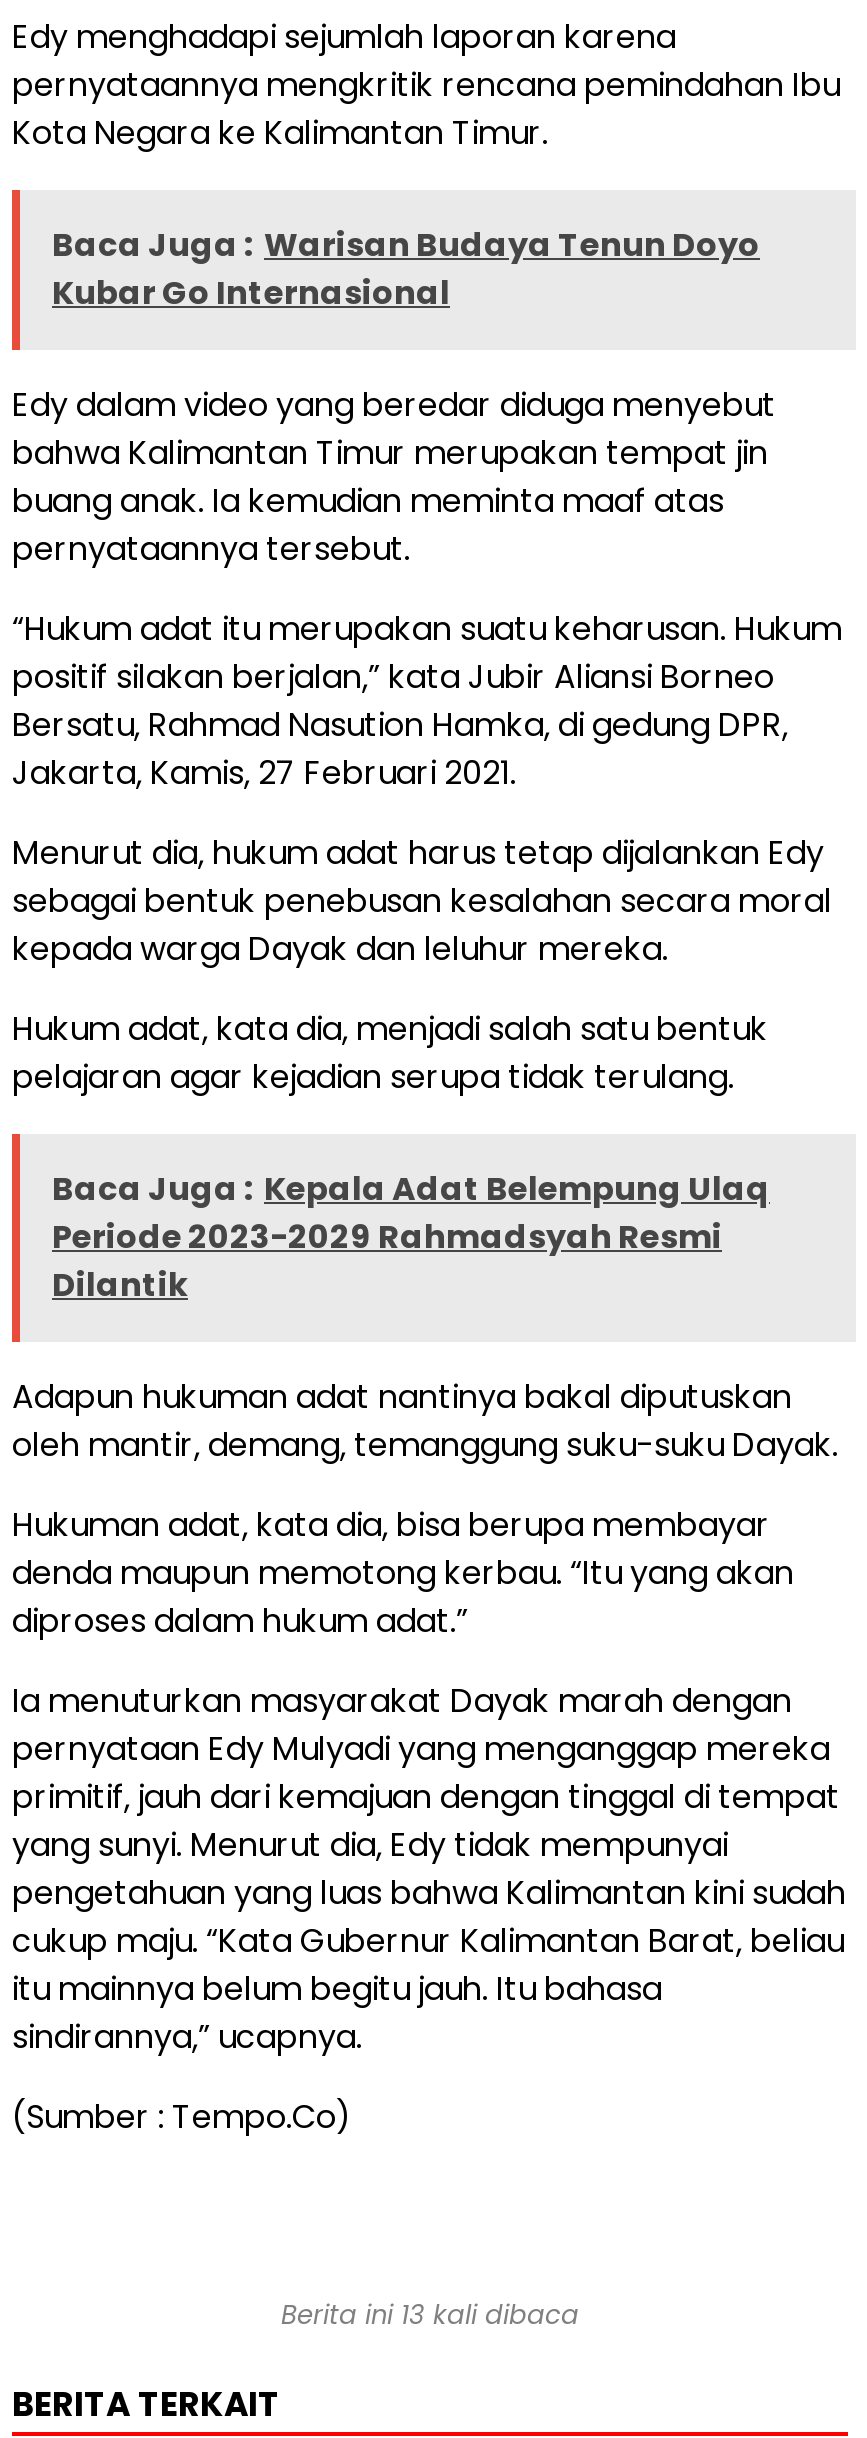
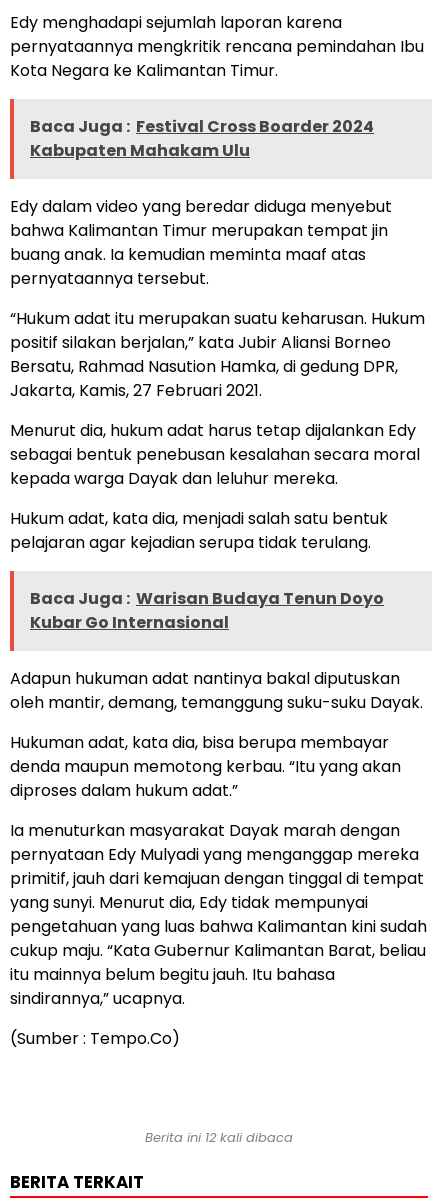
+ Baca Juga : Festival Cross Boarder 2024
+ Kabupaten Mahakam Ulu

moved down: Baca Juga : Warisan Budaya Tenun Doyo | Kubar Go Internasional

- Baca Juga : Kepala Adat Belempung Ulaq
- Periode 2023-2029 Rahmadsyah Resmi
- Dilantik

- Berita ini 13 kali dibaca
+ Berita ini 12 kali dibaca
